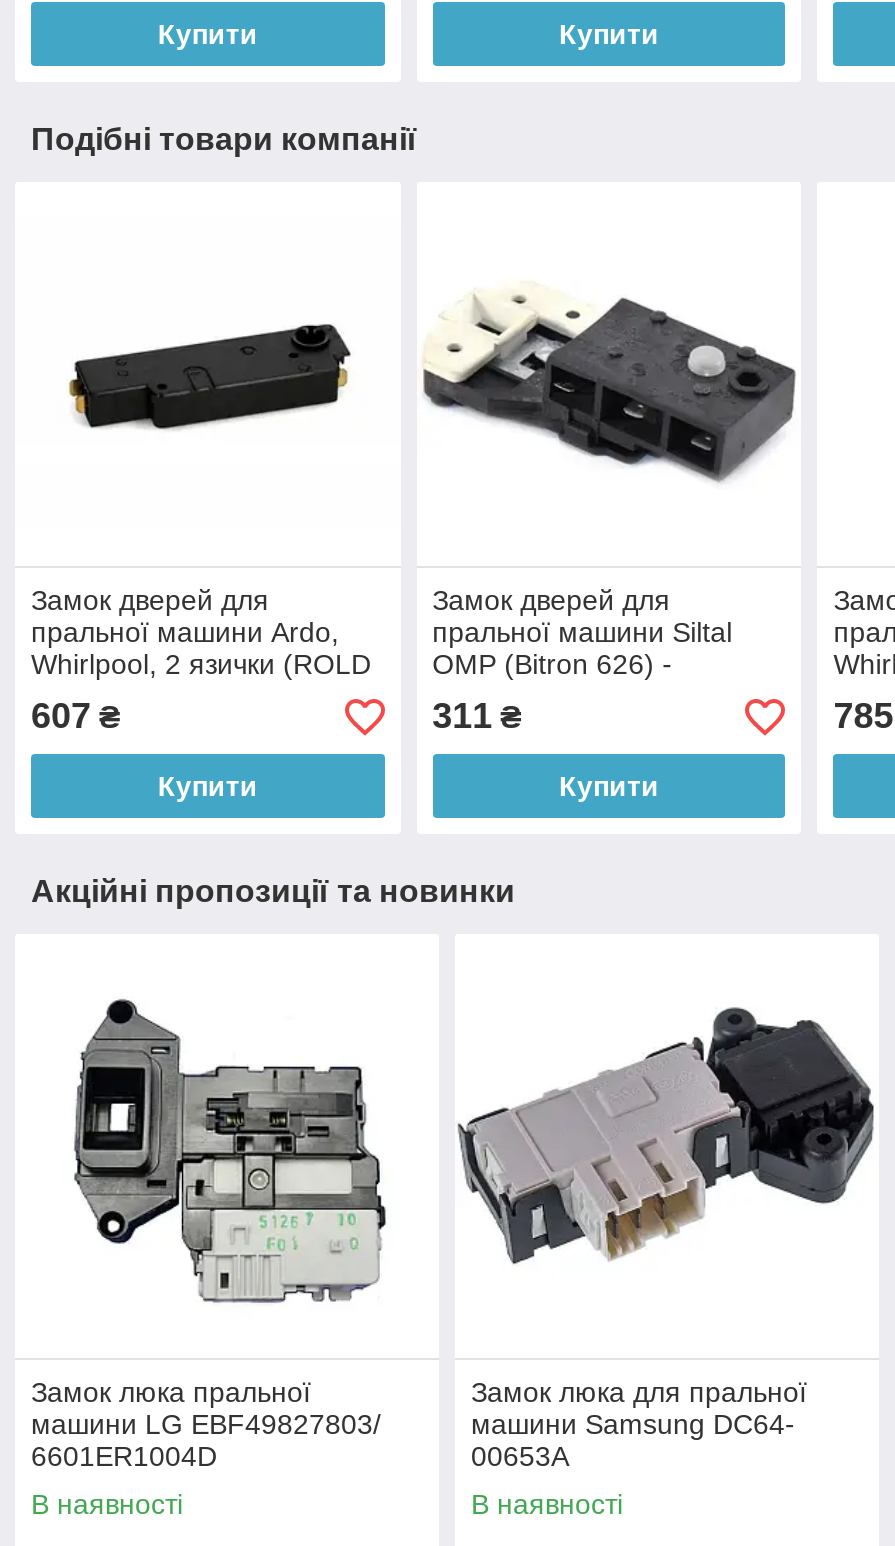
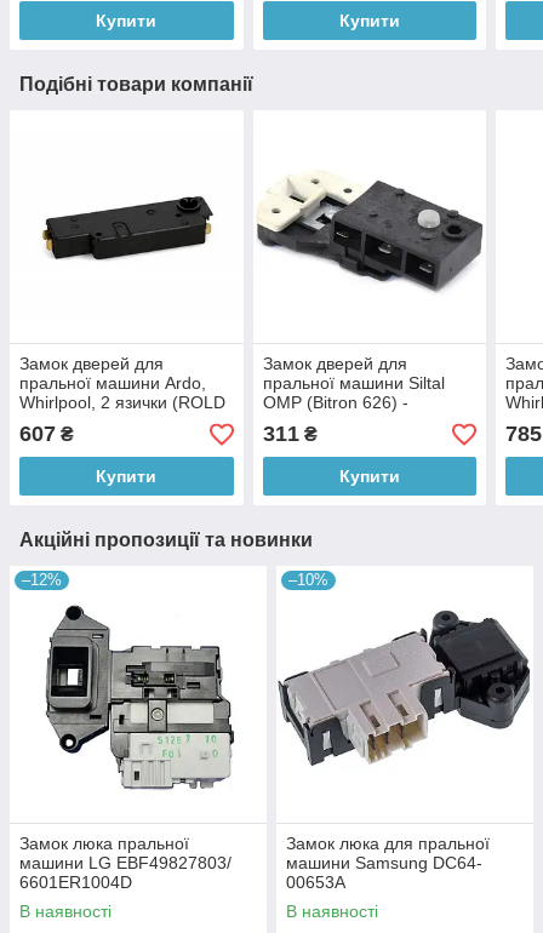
+ –12%

+ –10%
